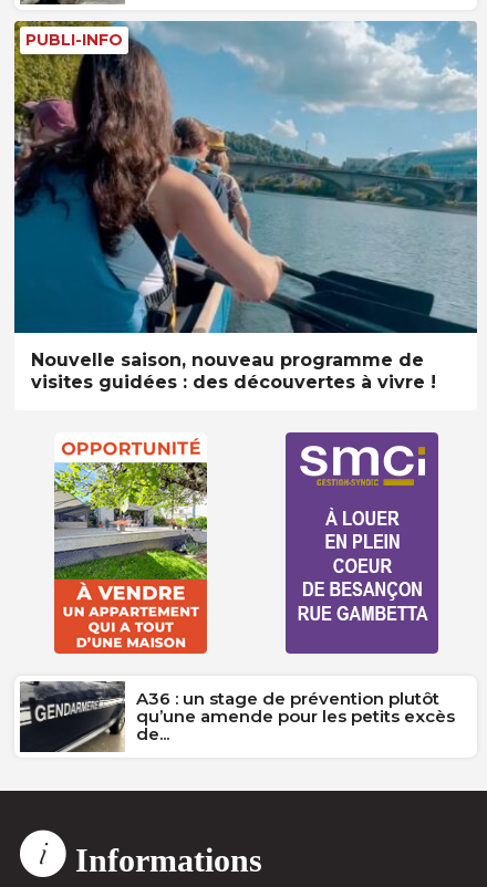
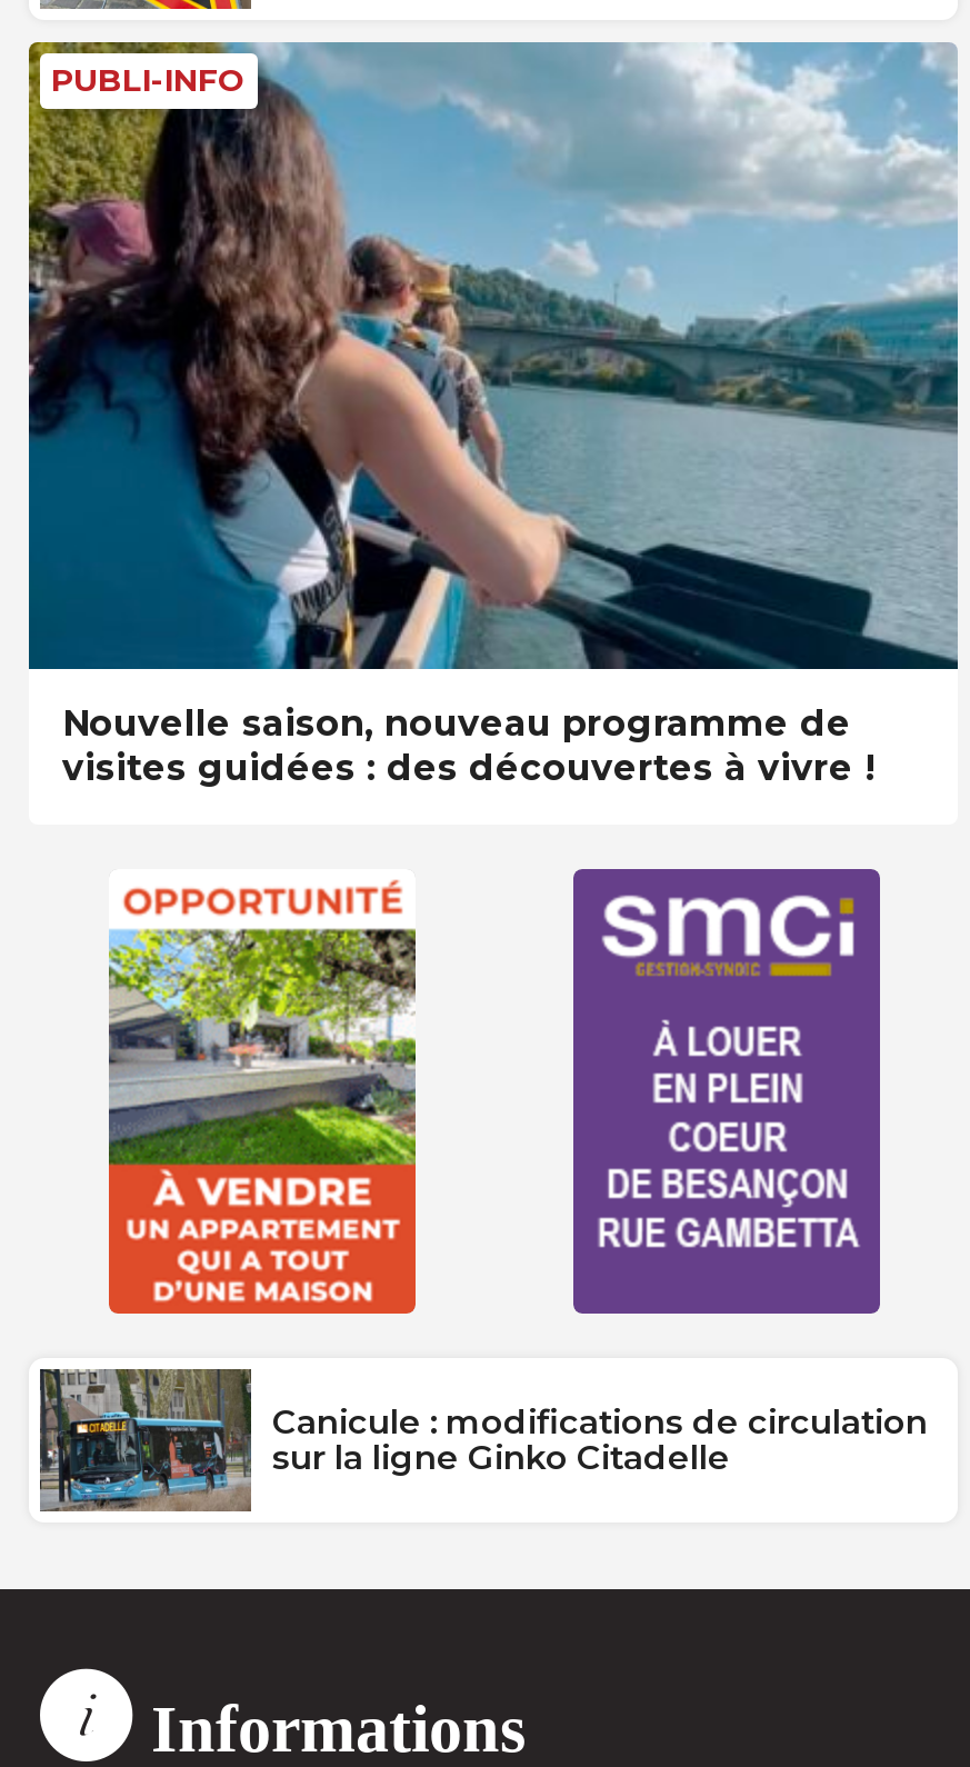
- [image]
- A36 : un stage de prévention plutôt
- qu’une amende pour les petits excès
- de...
+ [image]
+ Canicule : modifications de circulation
+ sur la ligne Ginko Citadelle
